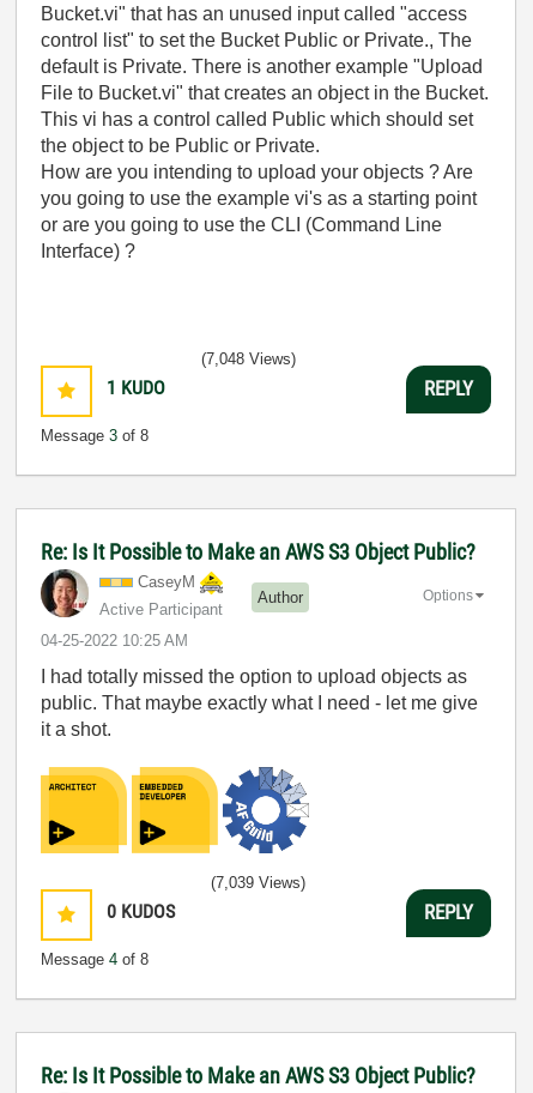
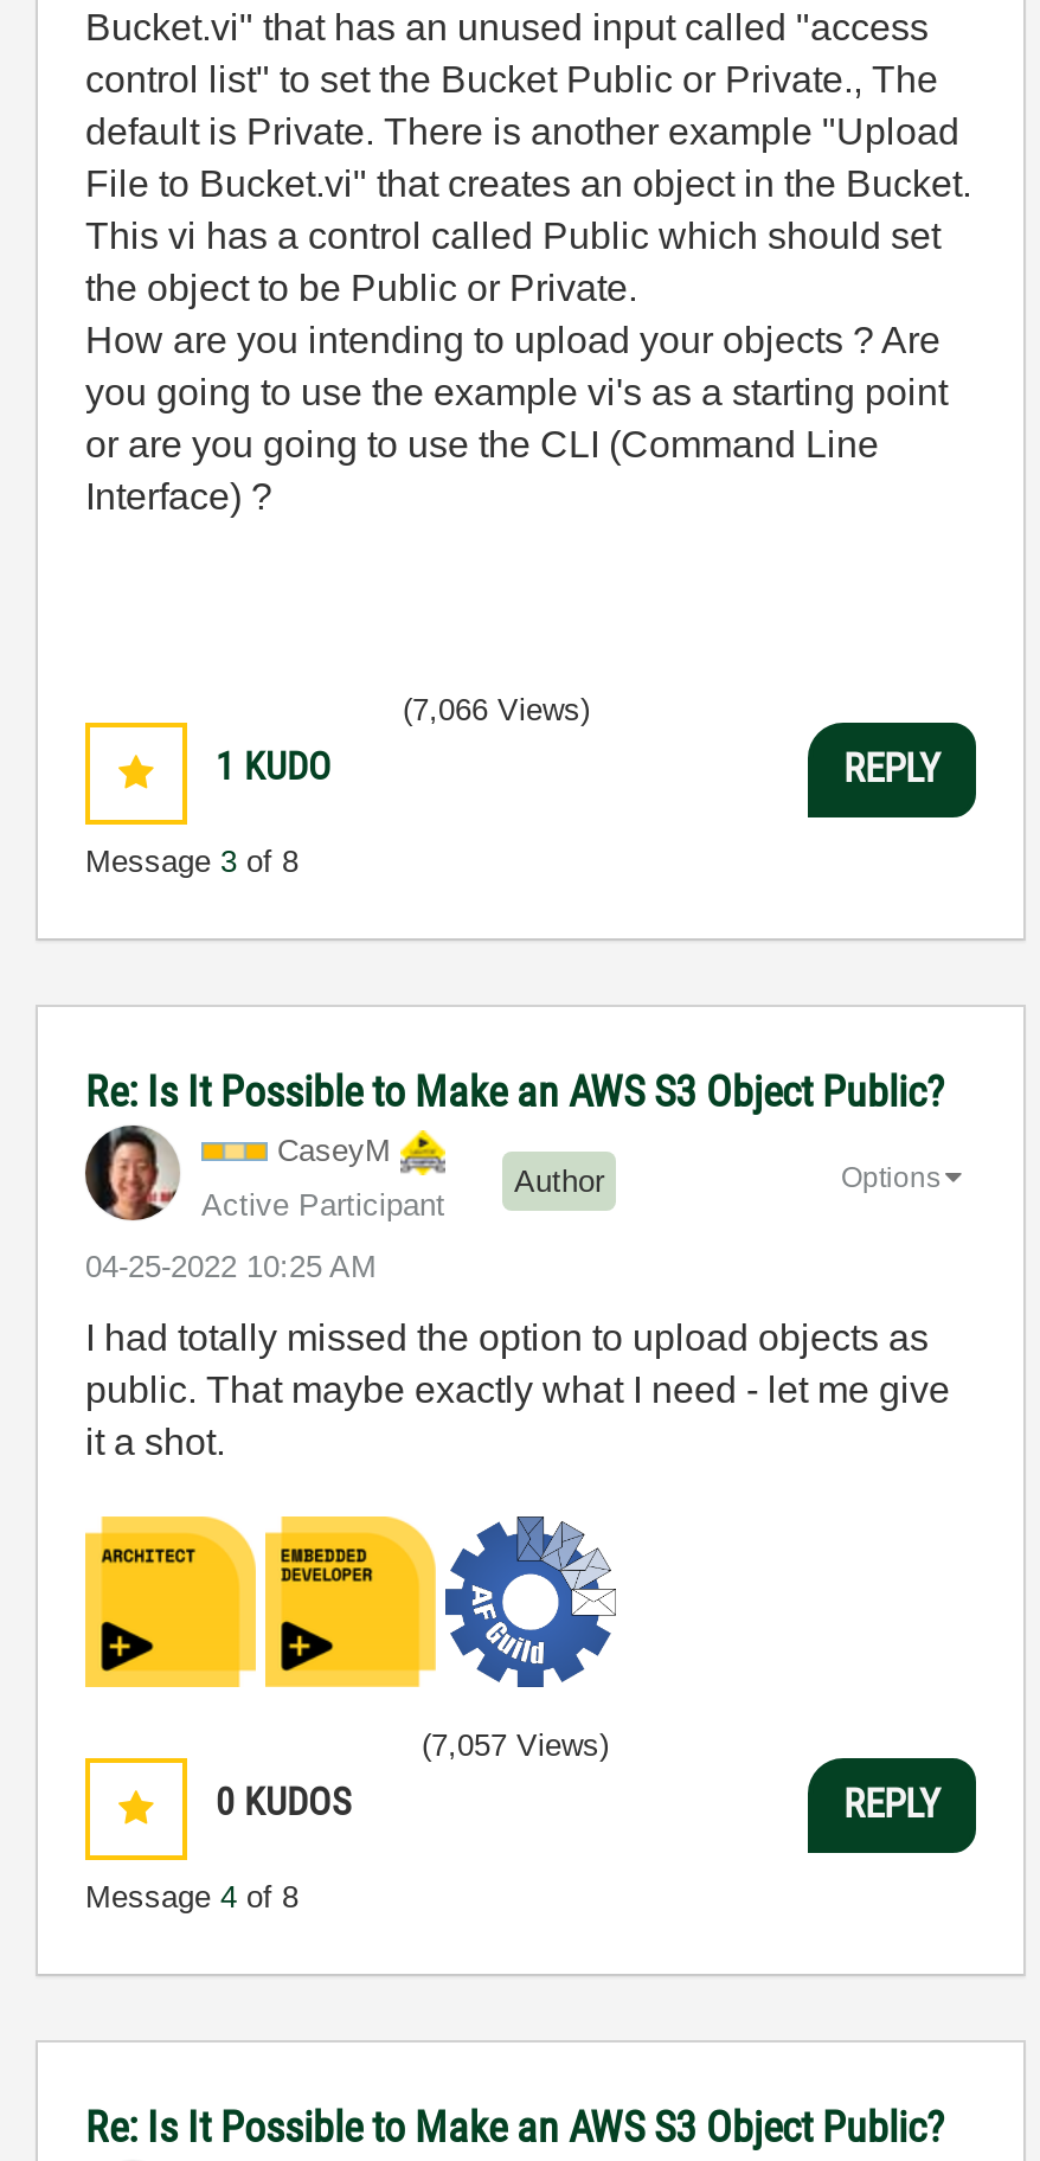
- (7,048 Views)
+ (7,066 Views)

- (7,039 Views)
+ (7,057 Views)
